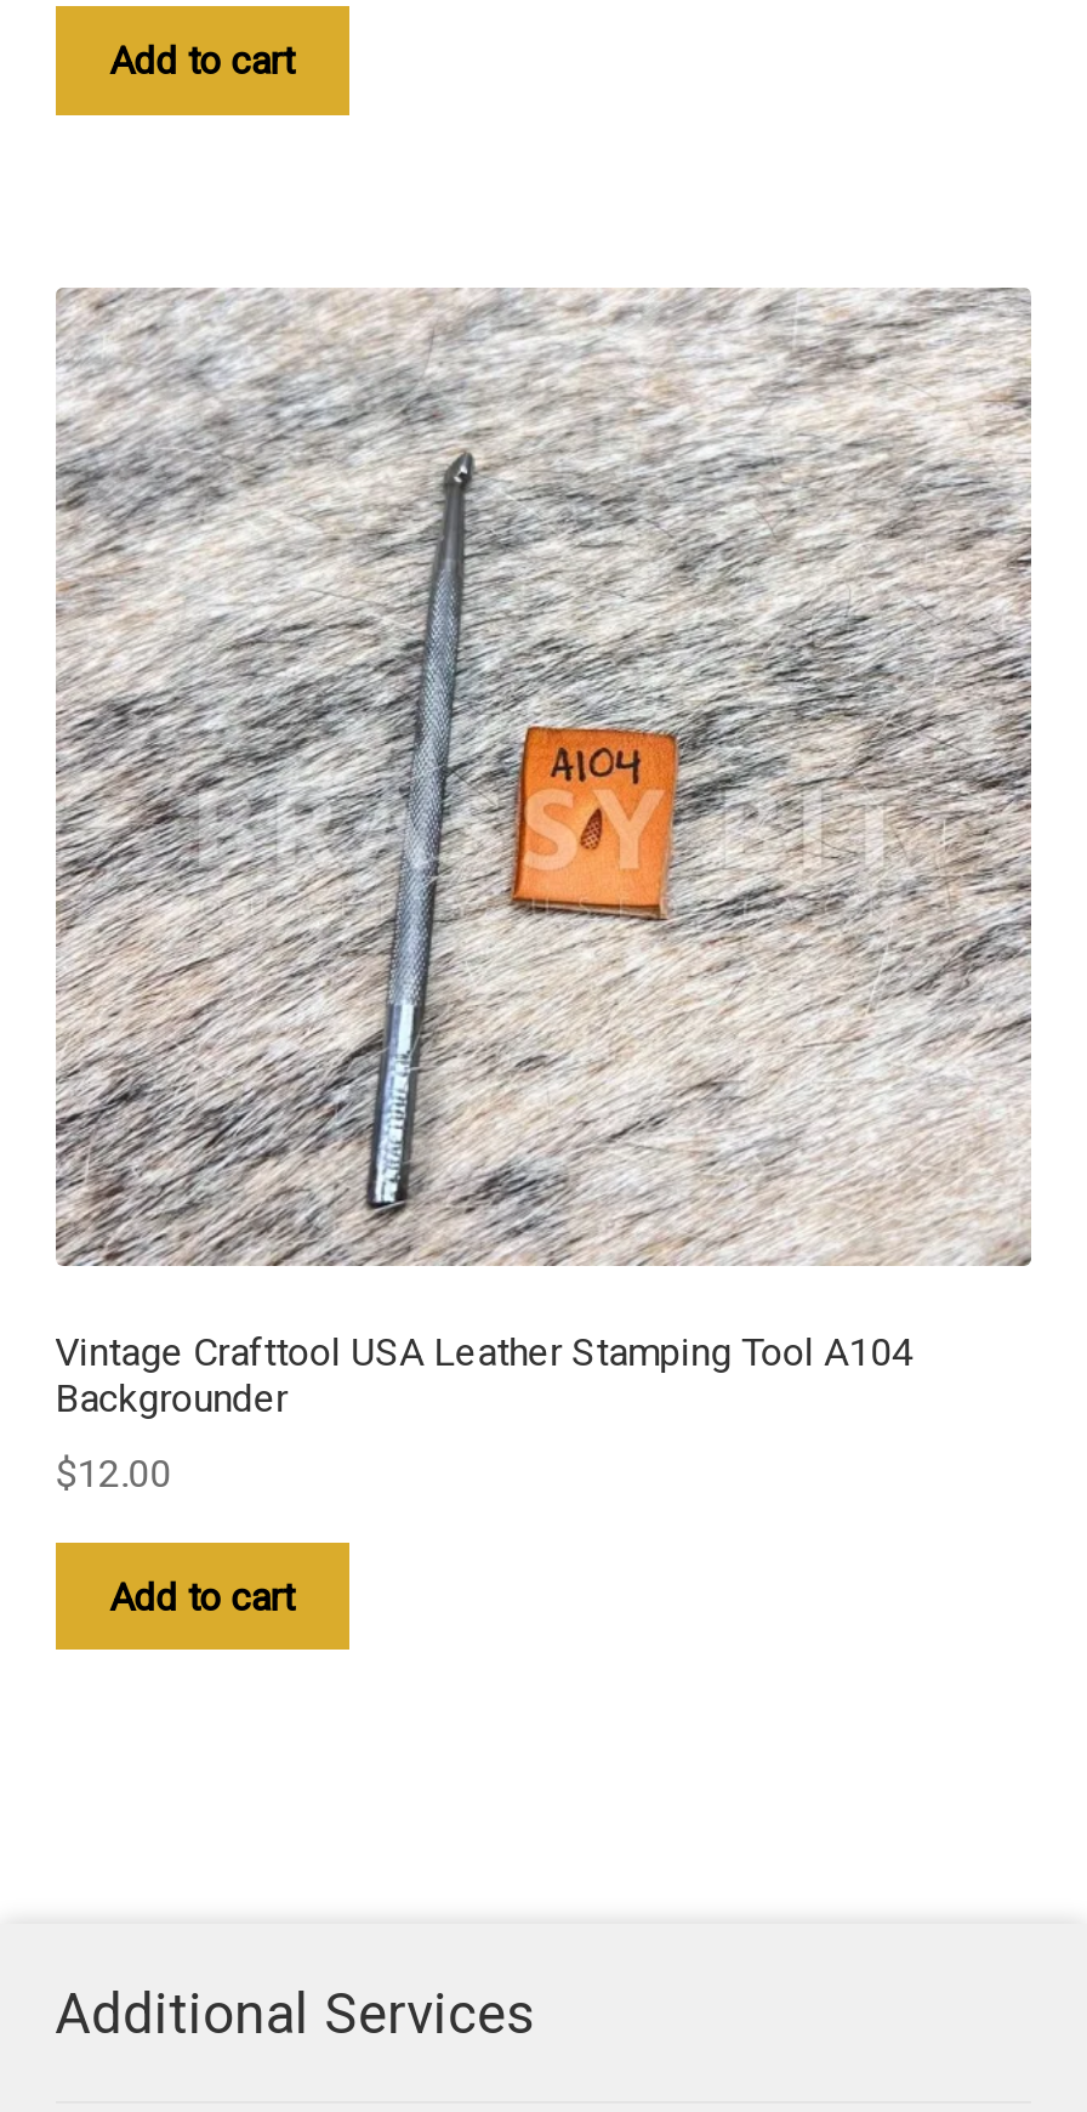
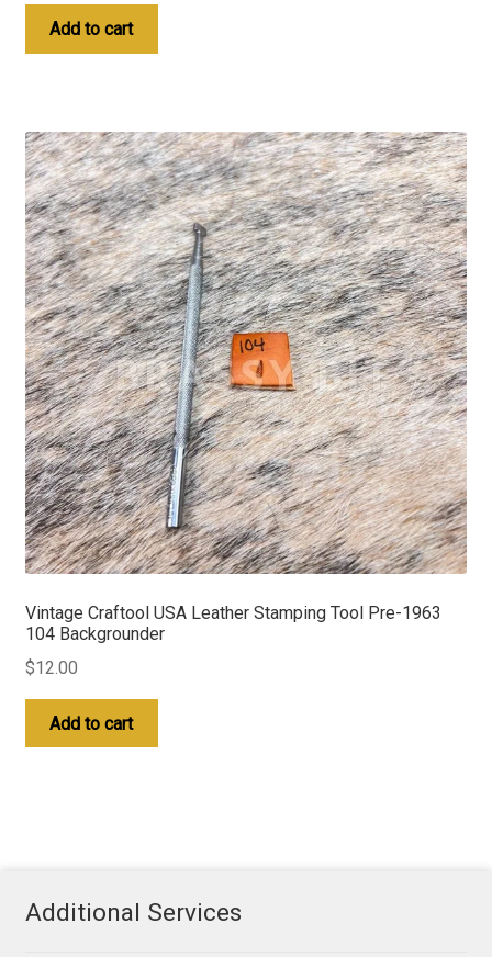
- [image]
- Vintage Crafttool USA Leather Stamping Tool A104
- Backgrounder
+ [image]
+ Vintage Craftool USA Leather Stamping Tool Pre-1963
+ 104 Backgrounder
